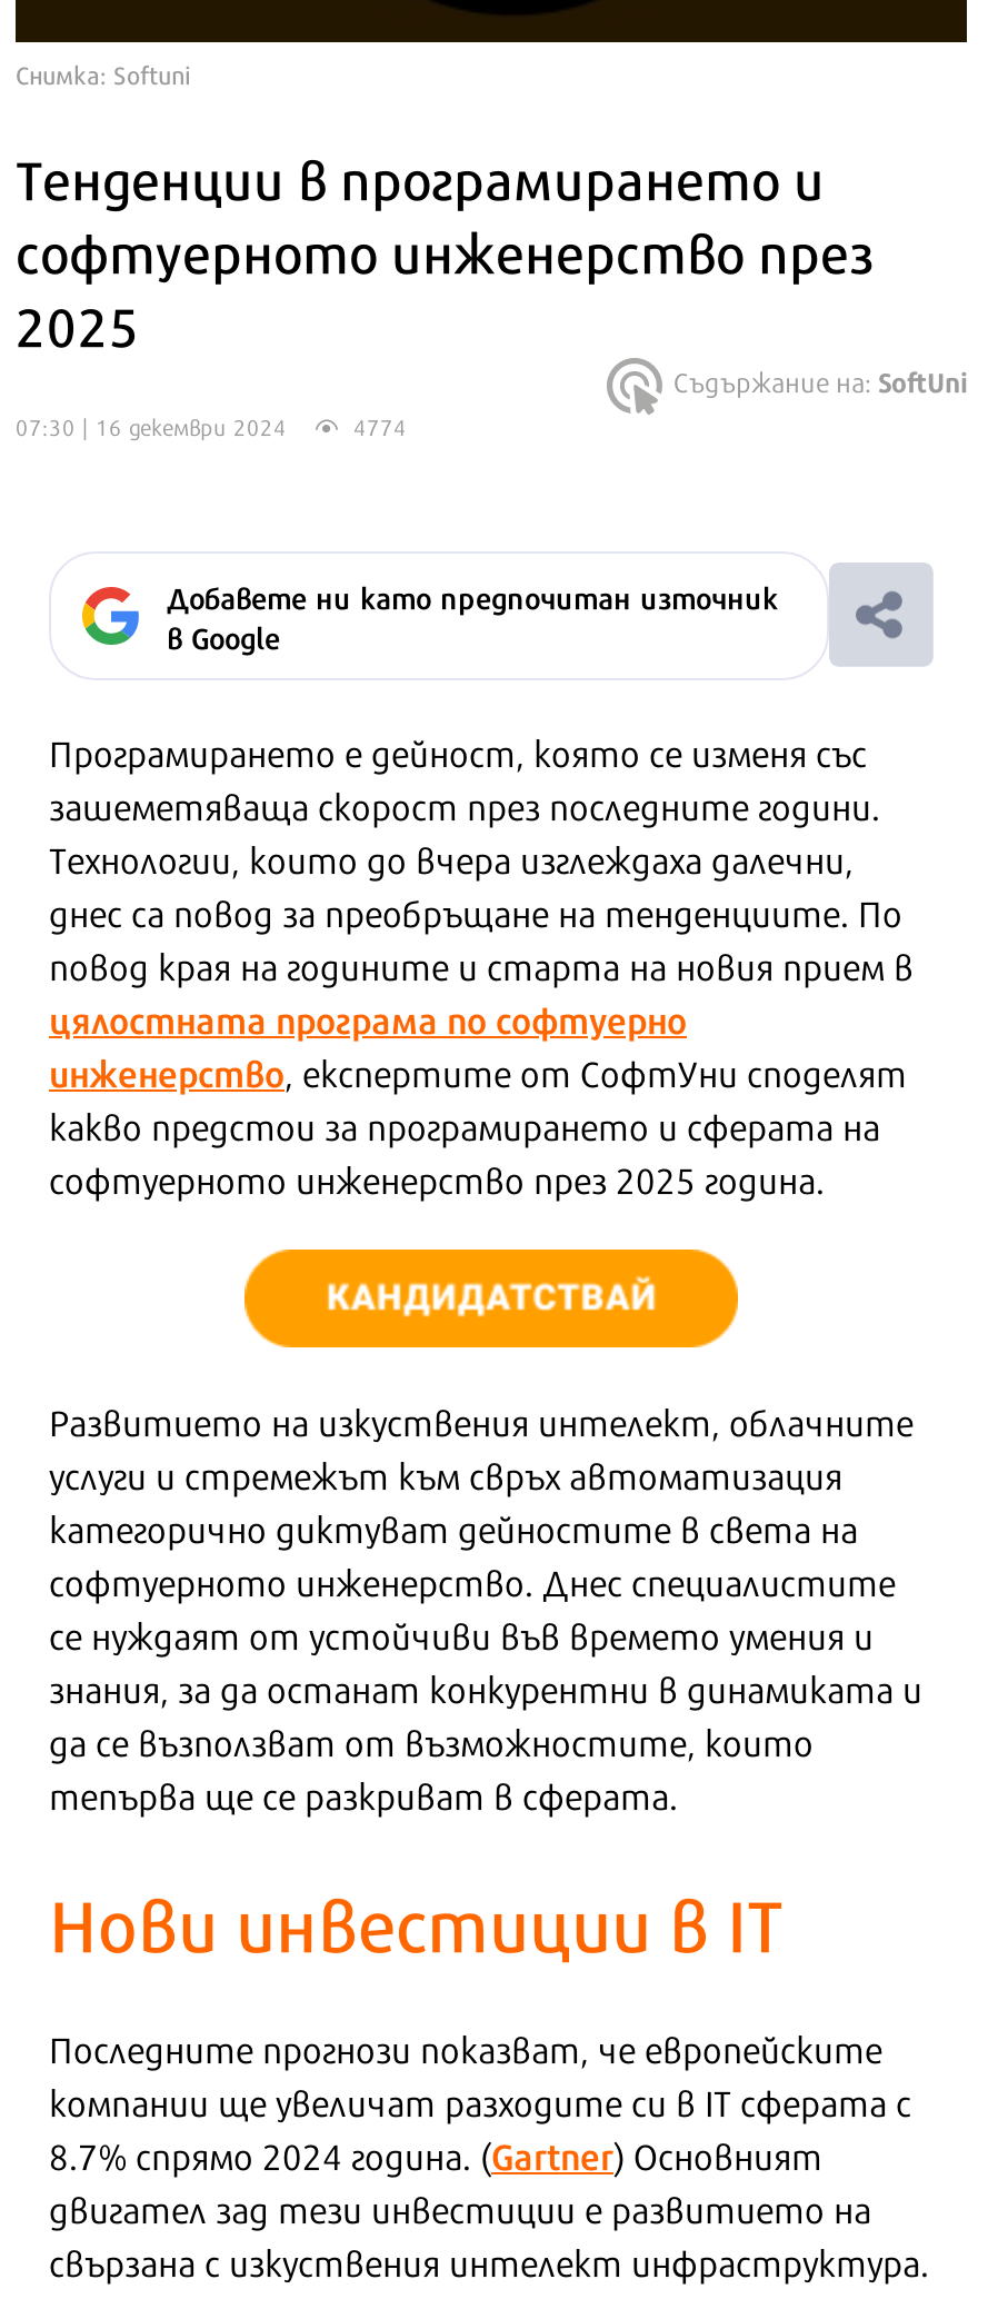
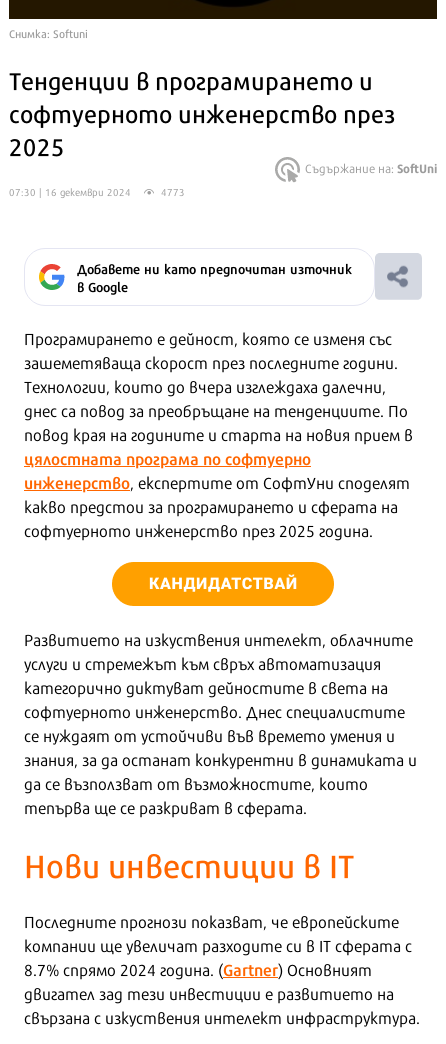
- 4774
+ 4773
